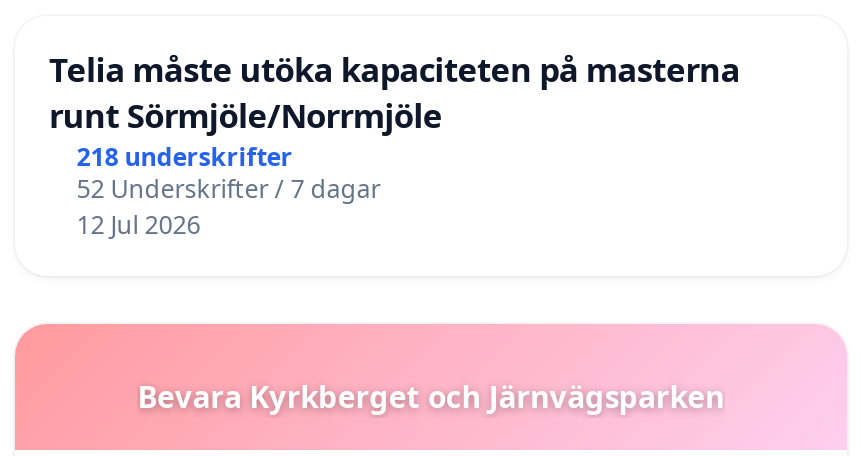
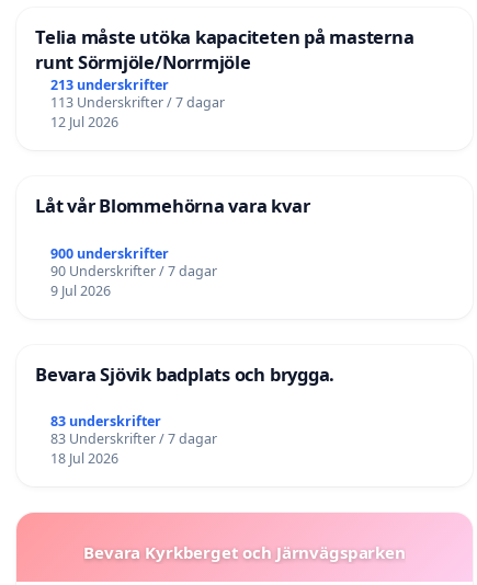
- 218 underskrifter
+ 213 underskrifter

- 52 Underskrifter / 7 dagar
+ 113 Underskrifter / 7 dagar

+ Låt vår Blommehörna vara kvar
+ 900 underskrifter
+ 90 Underskrifter / 7 dagar
+ 9 Jul 2026
+ Bevara Sjövik badplats och brygga.
+ 83 underskrifter
+ 83 Underskrifter / 7 dagar
+ 18 Jul 2026
